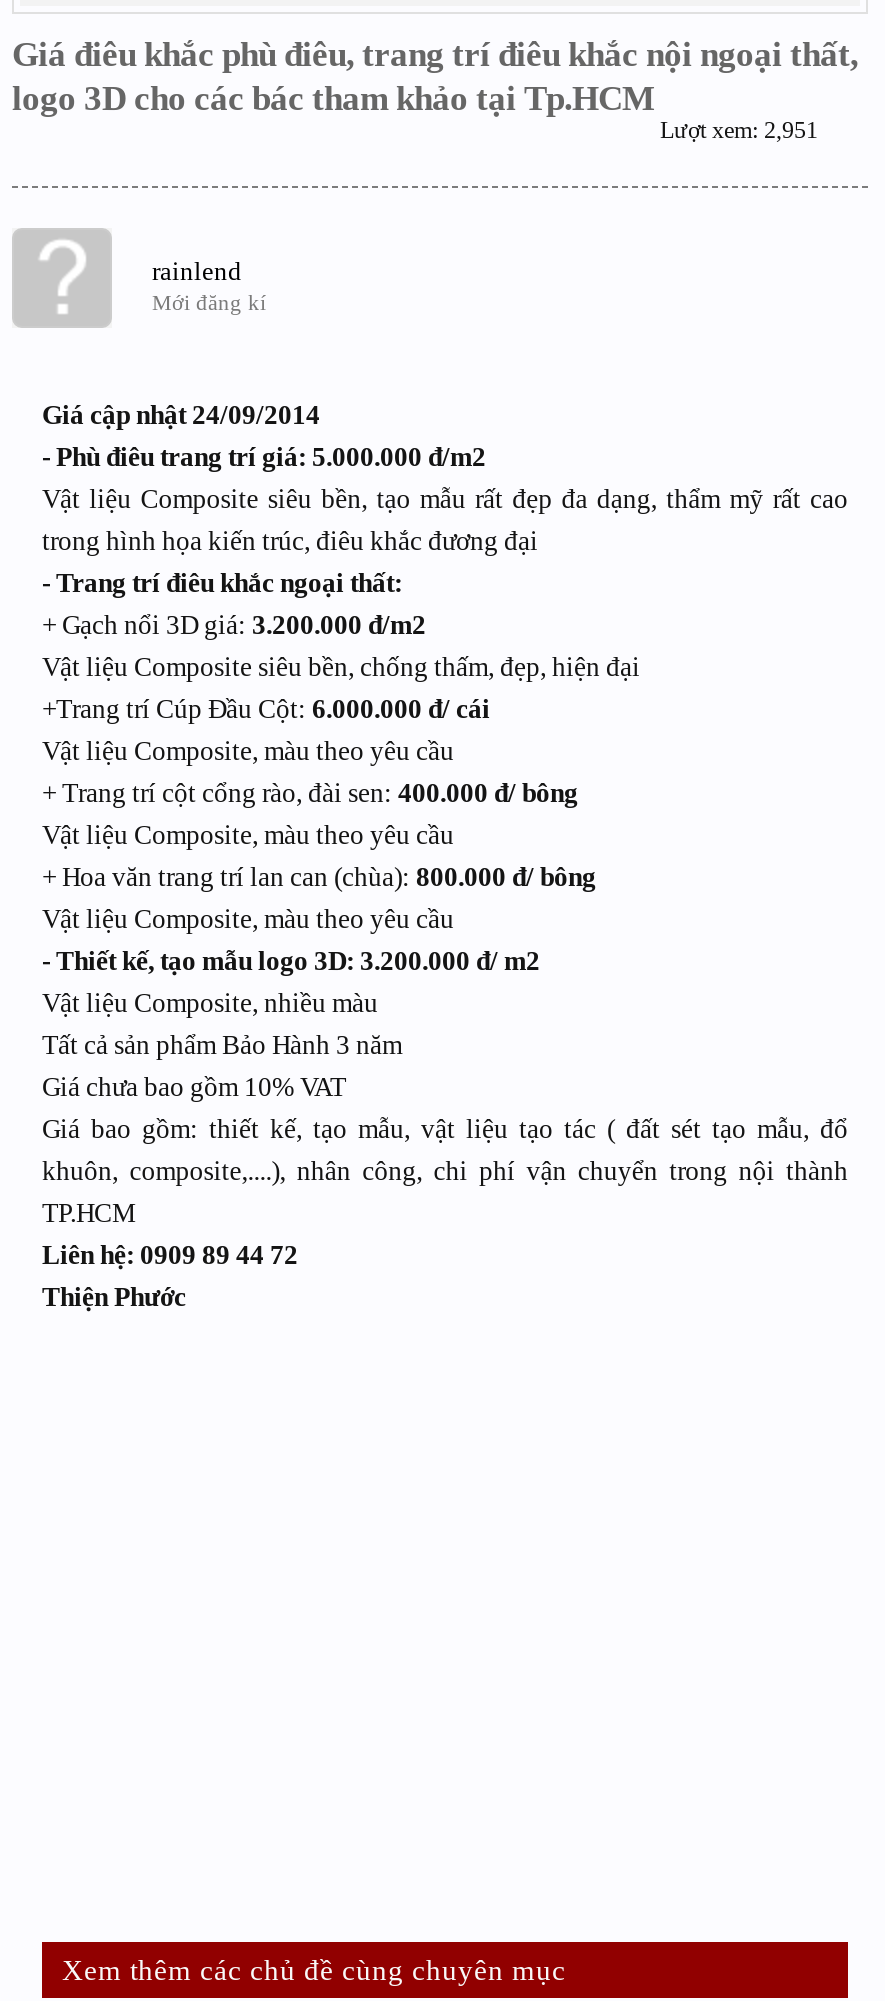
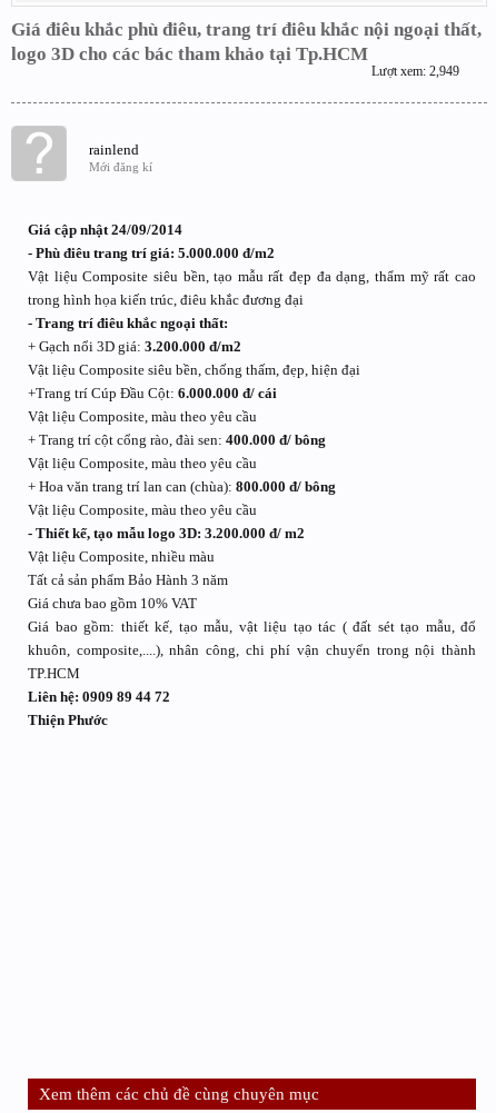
- Lượt xem: 2,951
+ Lượt xem: 2,949
